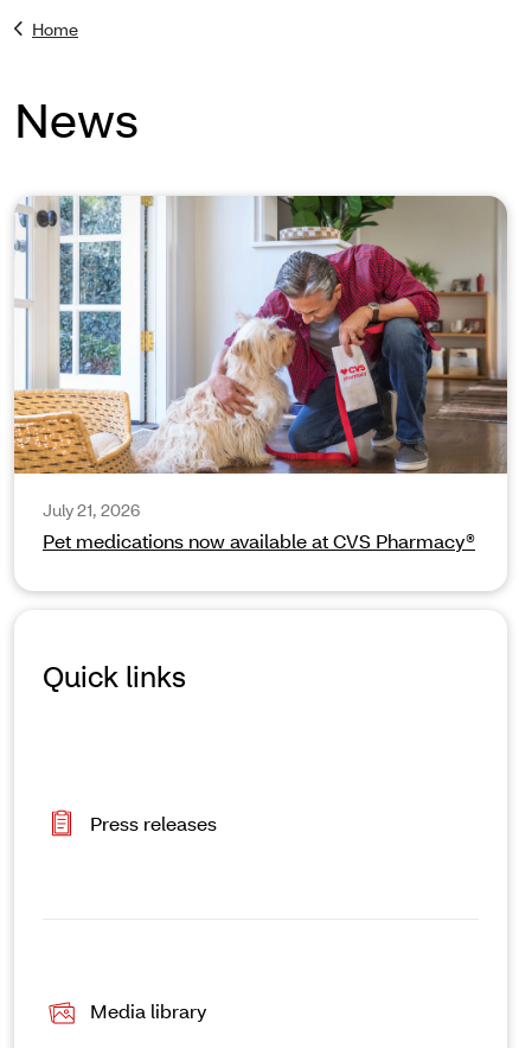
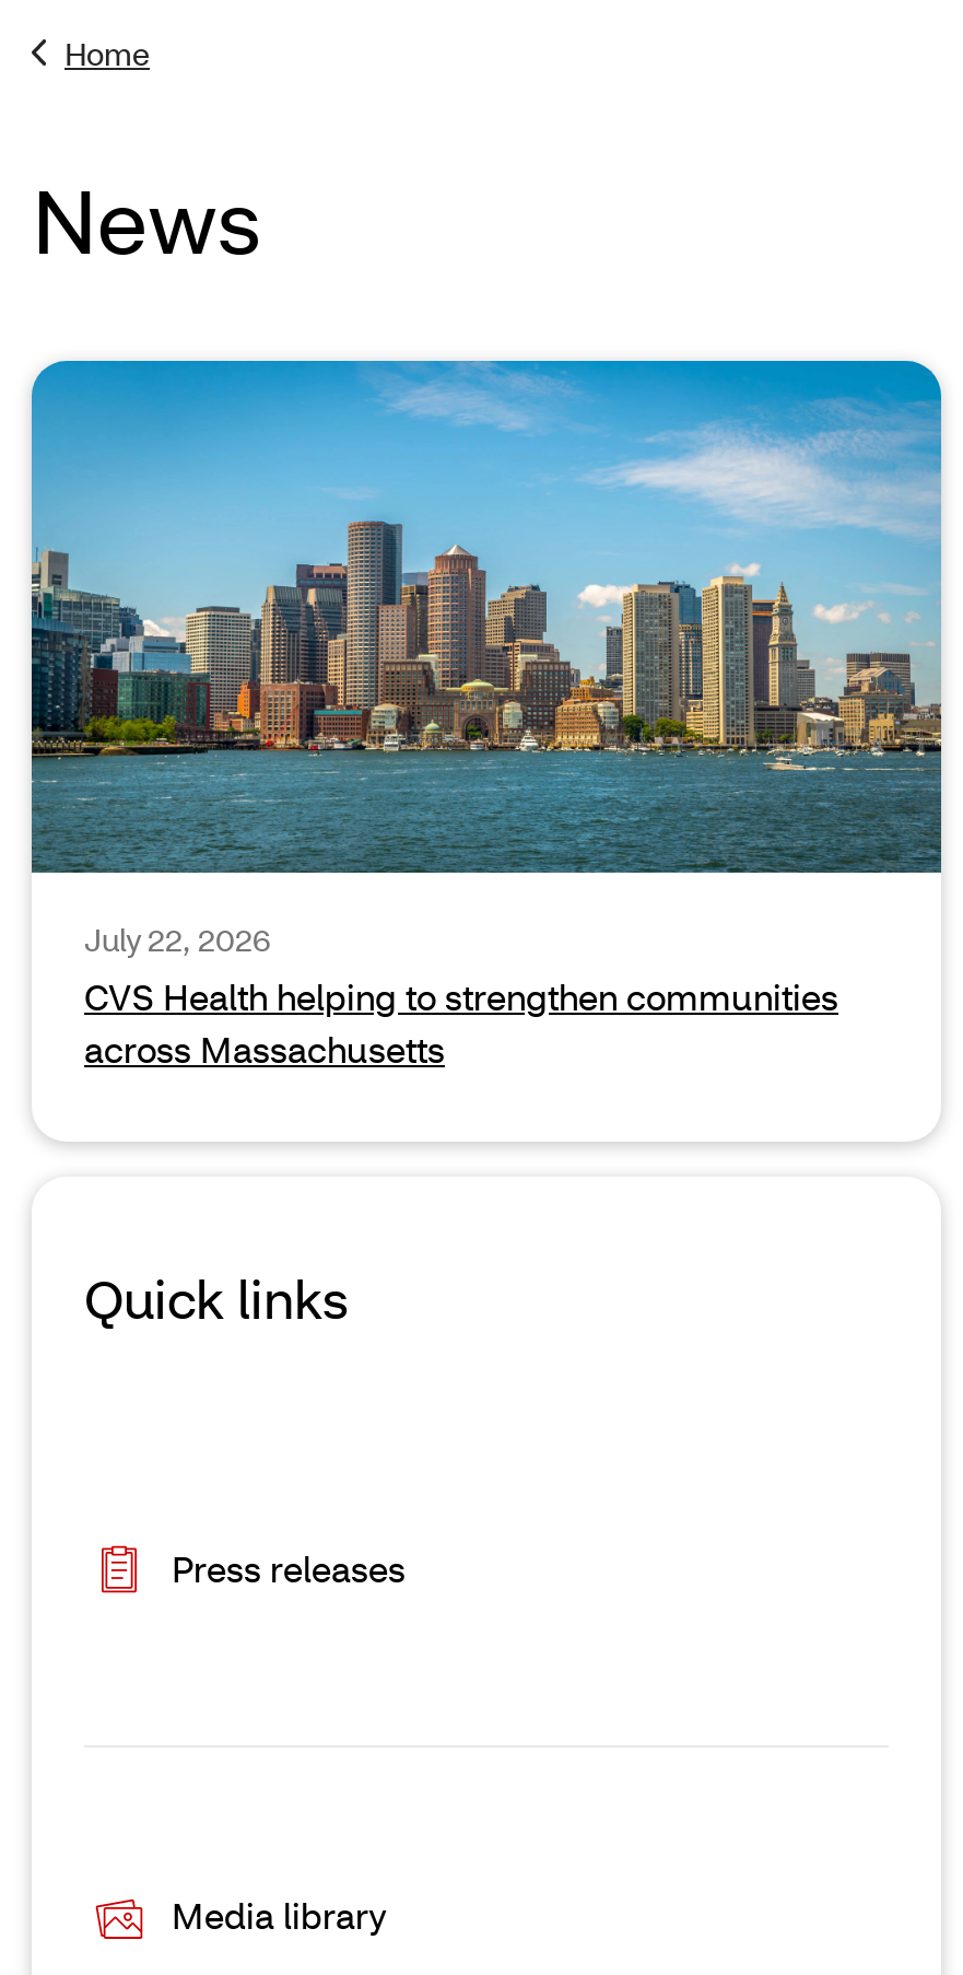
- [image]
- July 21, 2026
- Pet medications now available at CVS Pharmacy®
+ [image]
+ July 22, 2026
+ CVS Health helping to strengthen communities
+ across Massachusetts
